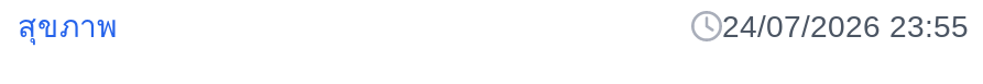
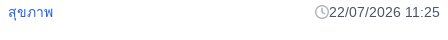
- 24/07/2026 23:55
+ 22/07/2026 11:25
